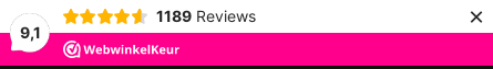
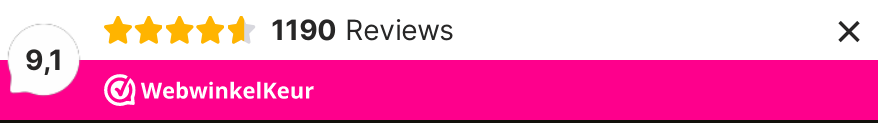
- 1189 Reviews
+ 1190 Reviews
